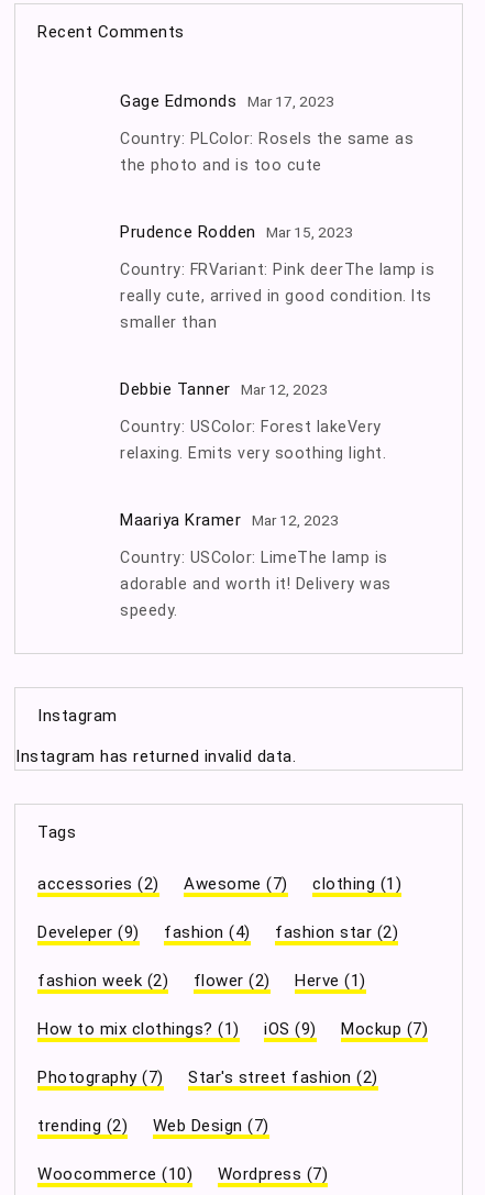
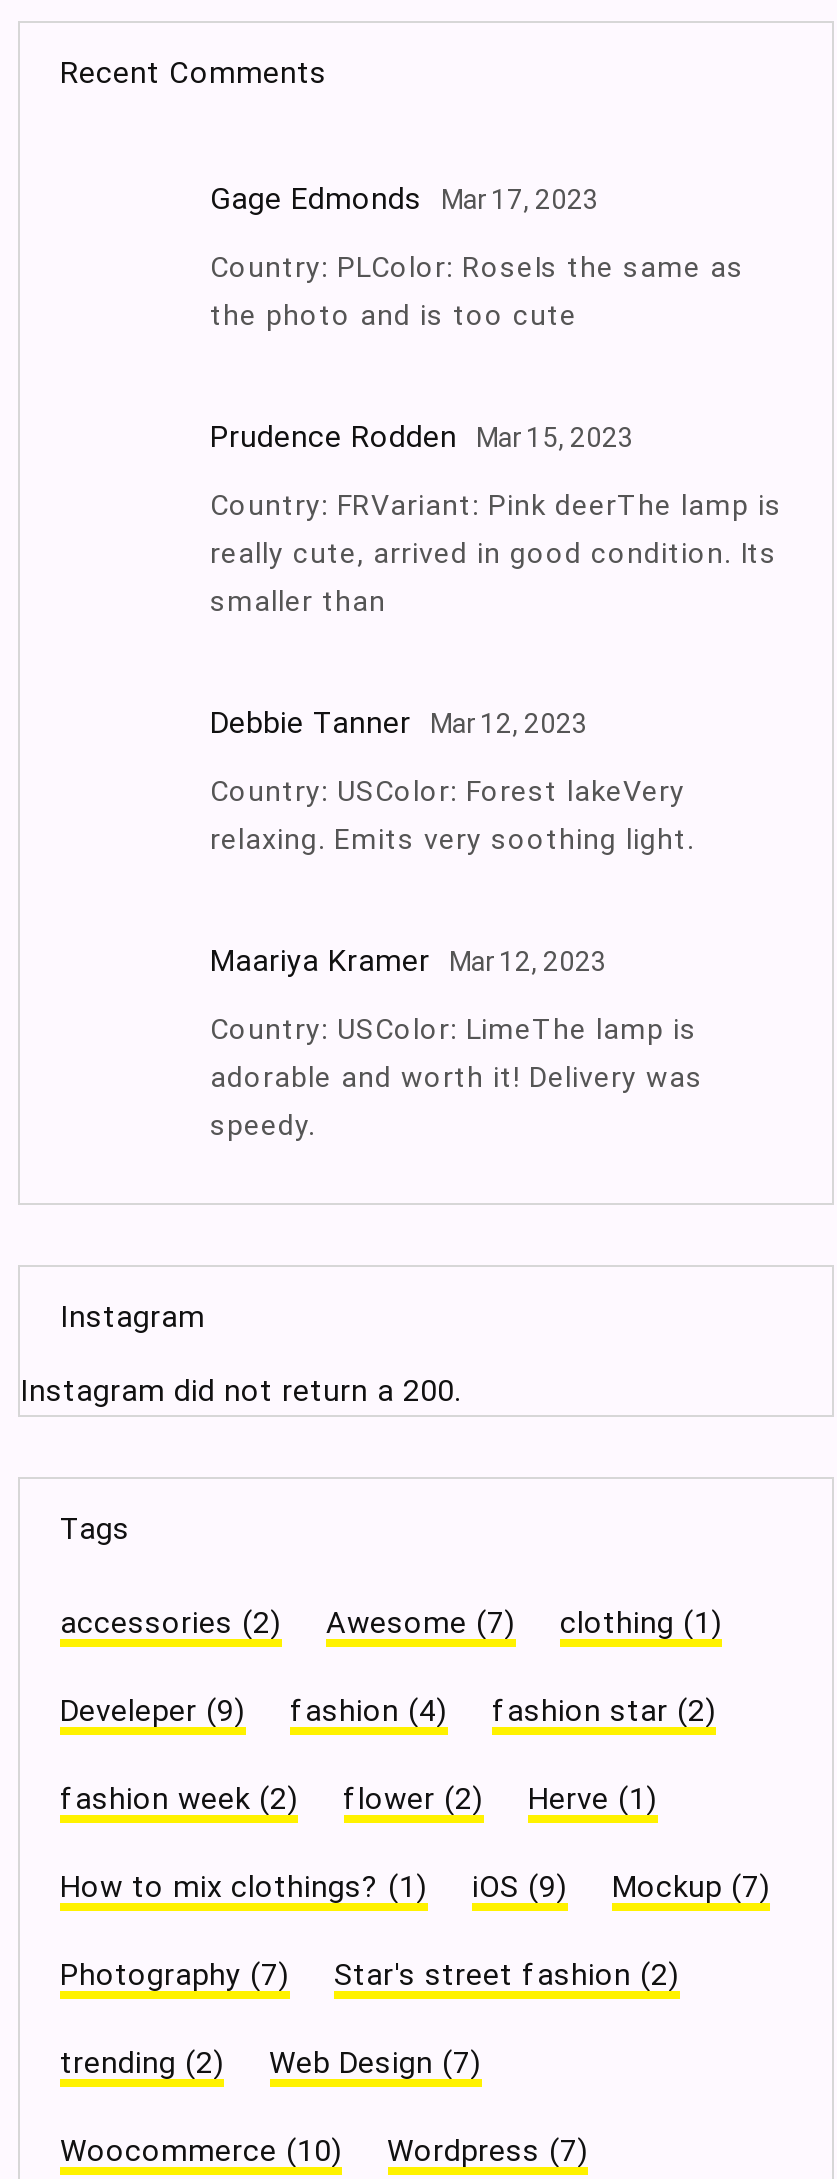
- Instagram has returned invalid data.
+ Instagram did not return a 200.
